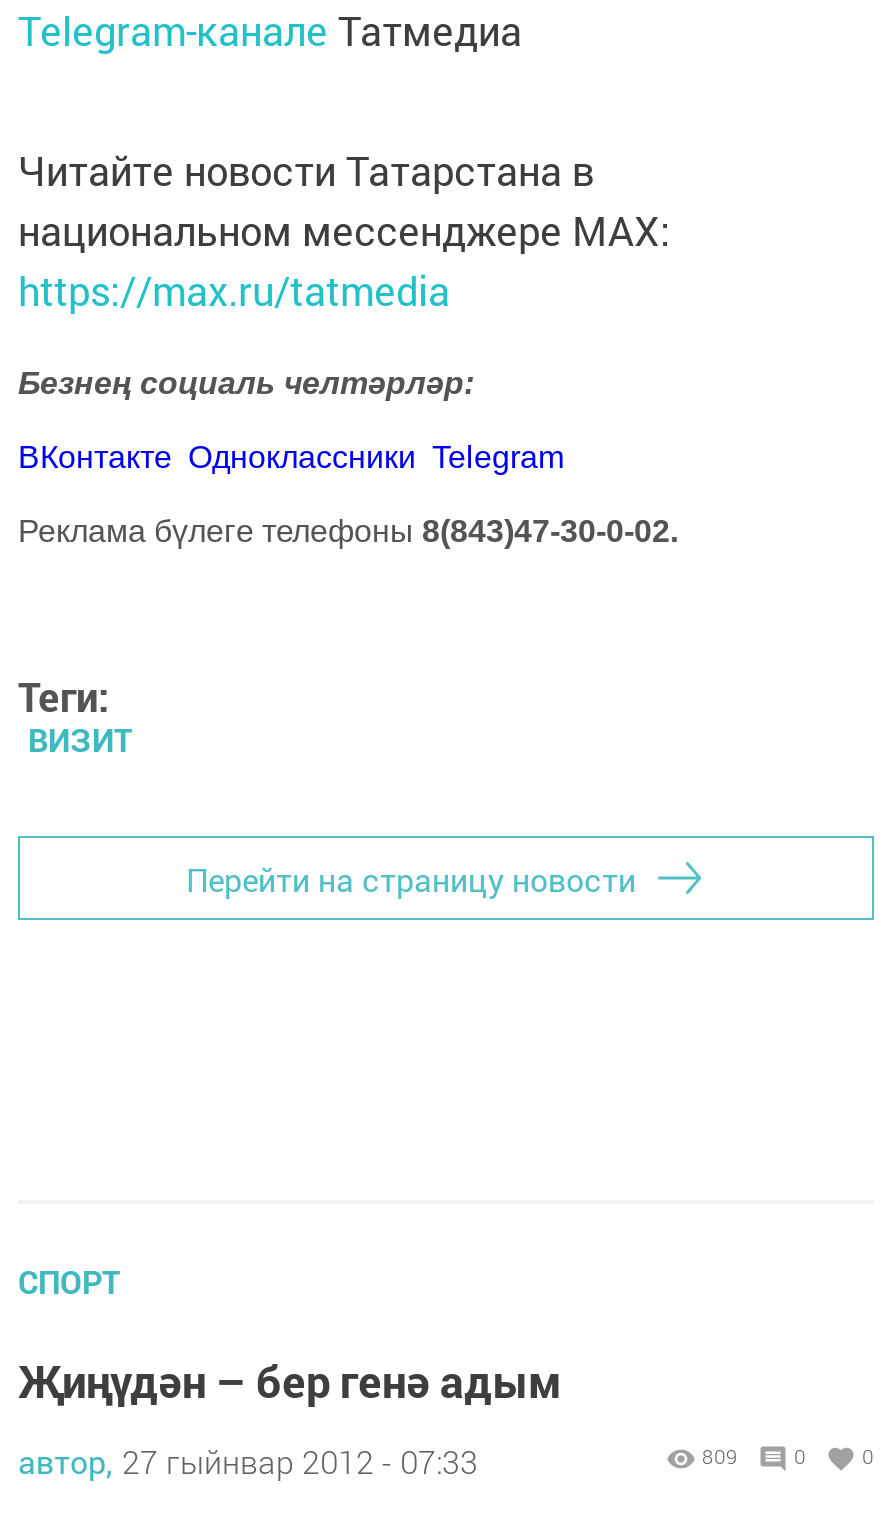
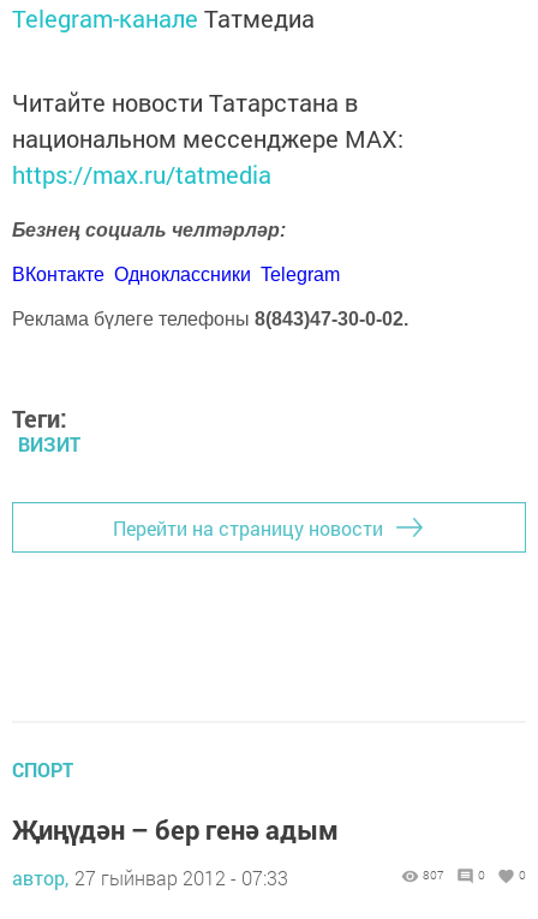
- 809
+ 807
